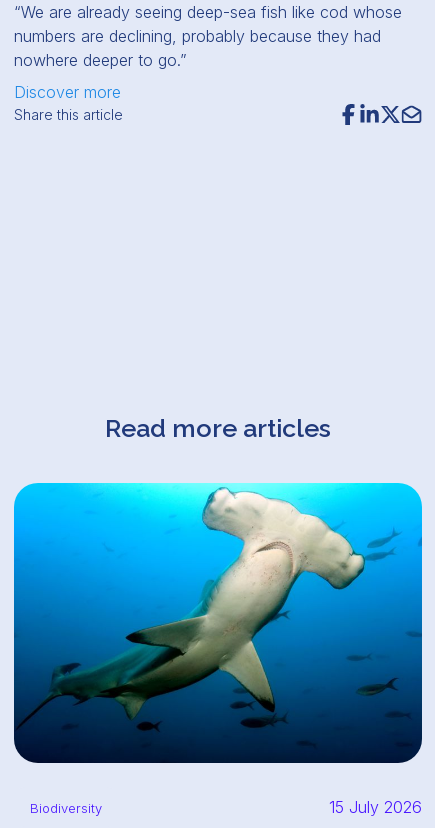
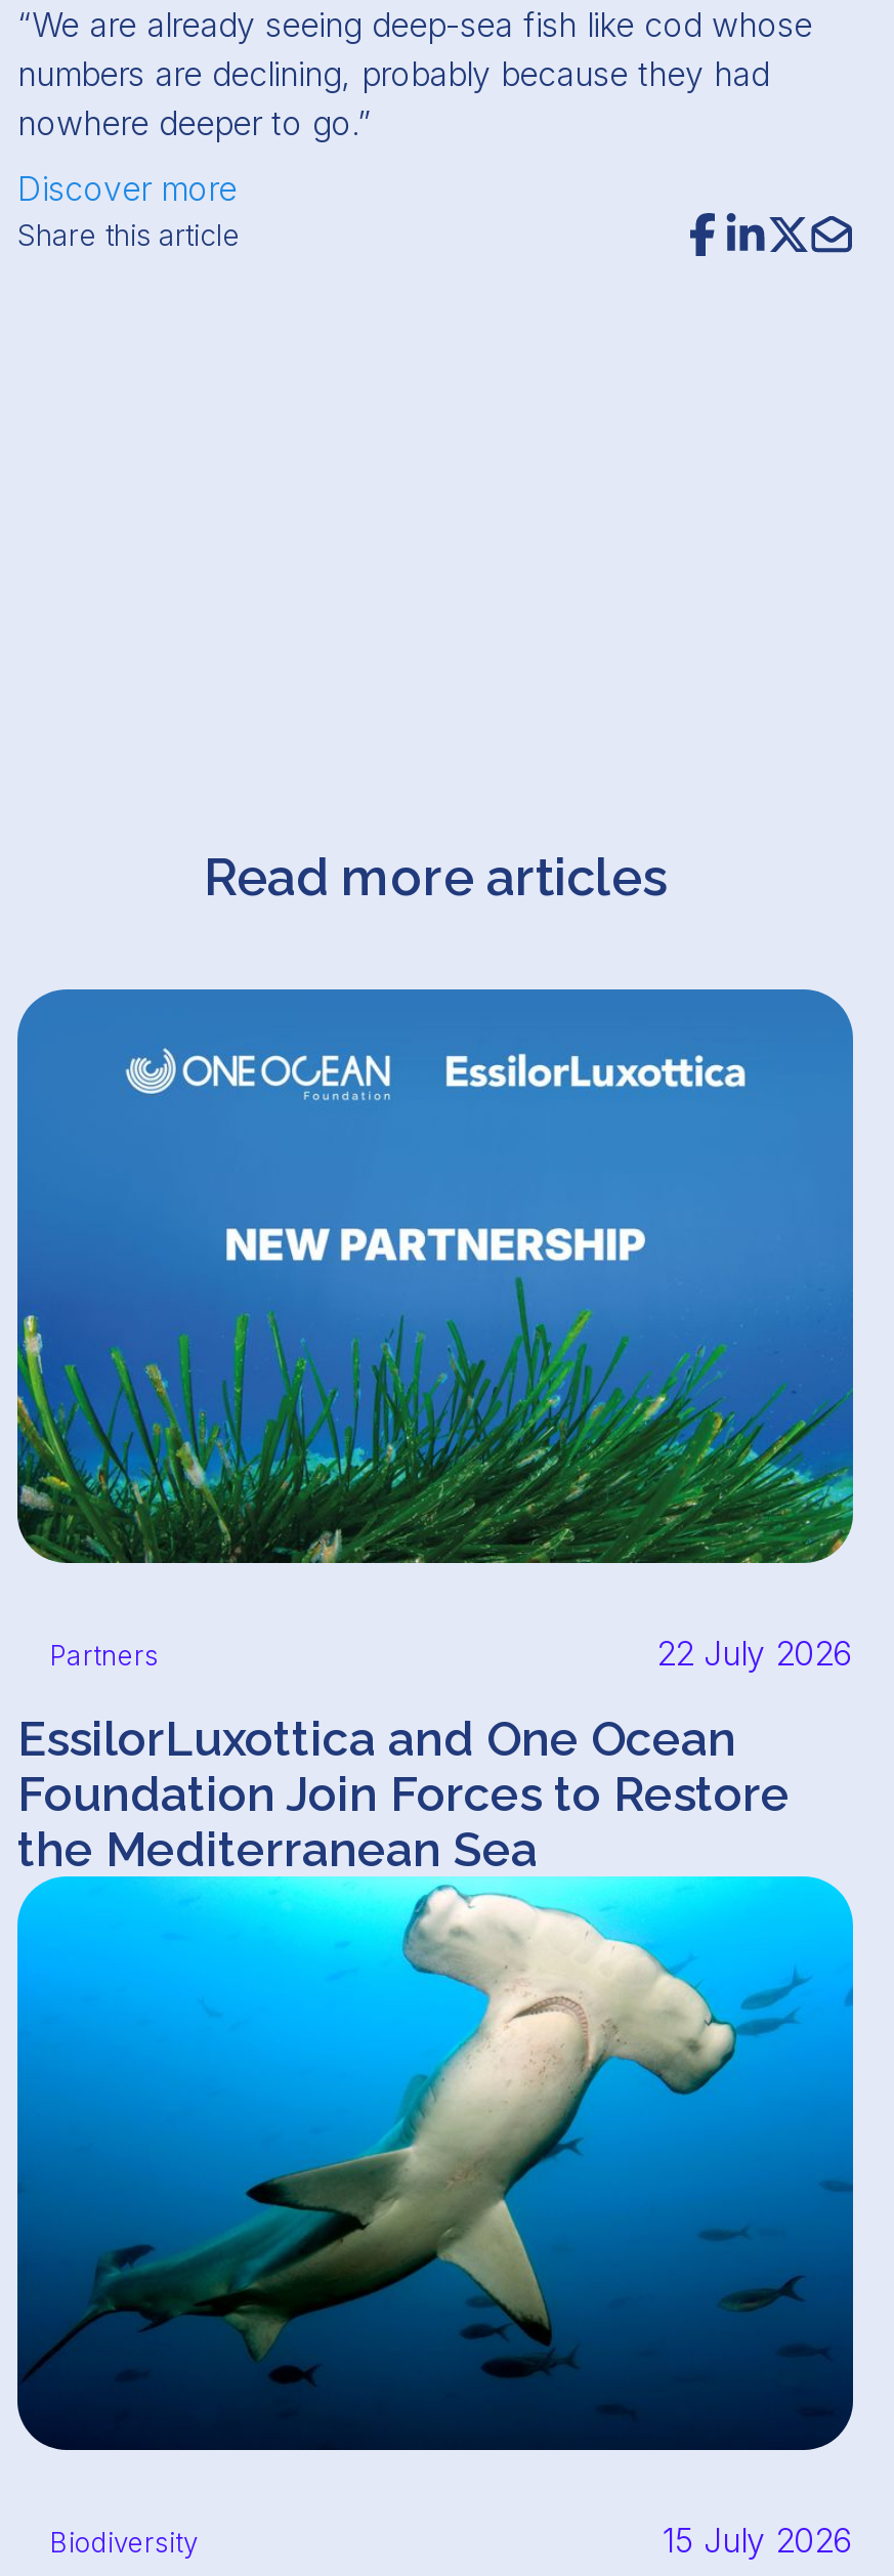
+ [image]
+ Partners
+ 22 July 2026
+ EssilorLuxottica and One Ocean
+ Foundation Join Forces to Restore
+ the Mediterranean Sea
